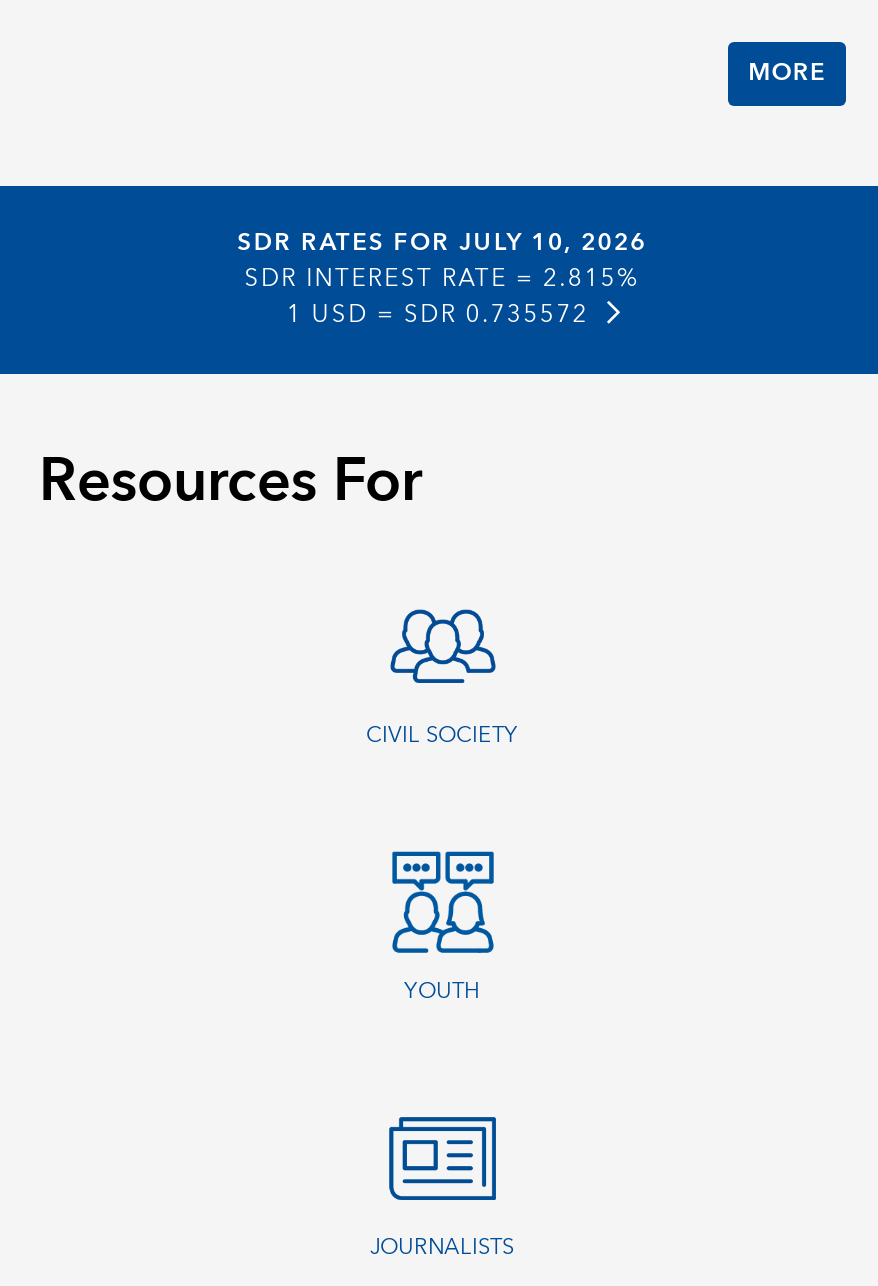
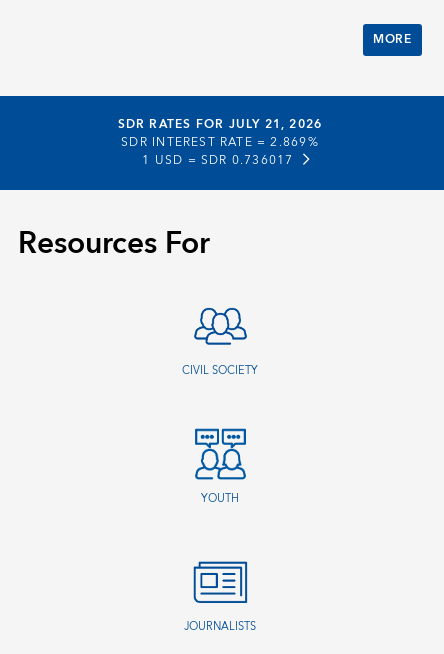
- SDR RATES FOR JULY 10, 2026
+ SDR RATES FOR JULY 21, 2026

- SDR INTEREST RATE = 2.815%
+ SDR INTEREST RATE = 2.869%

- 1 USD = SDR 0.735572
+ 1 USD = SDR 0.736017
